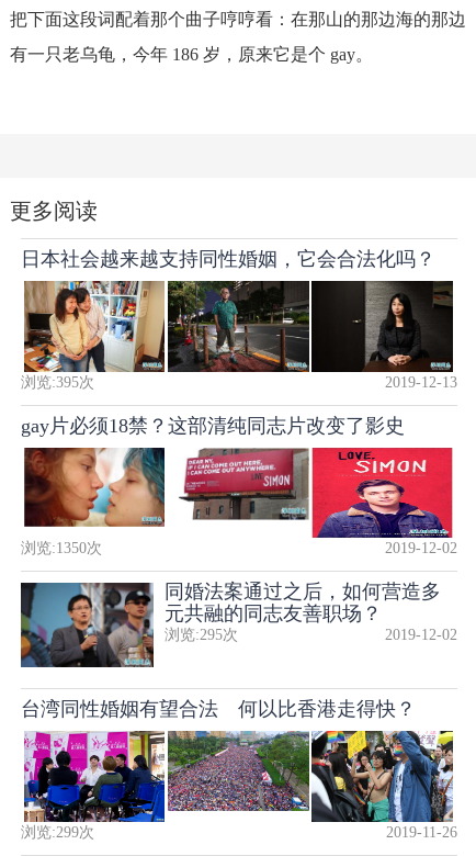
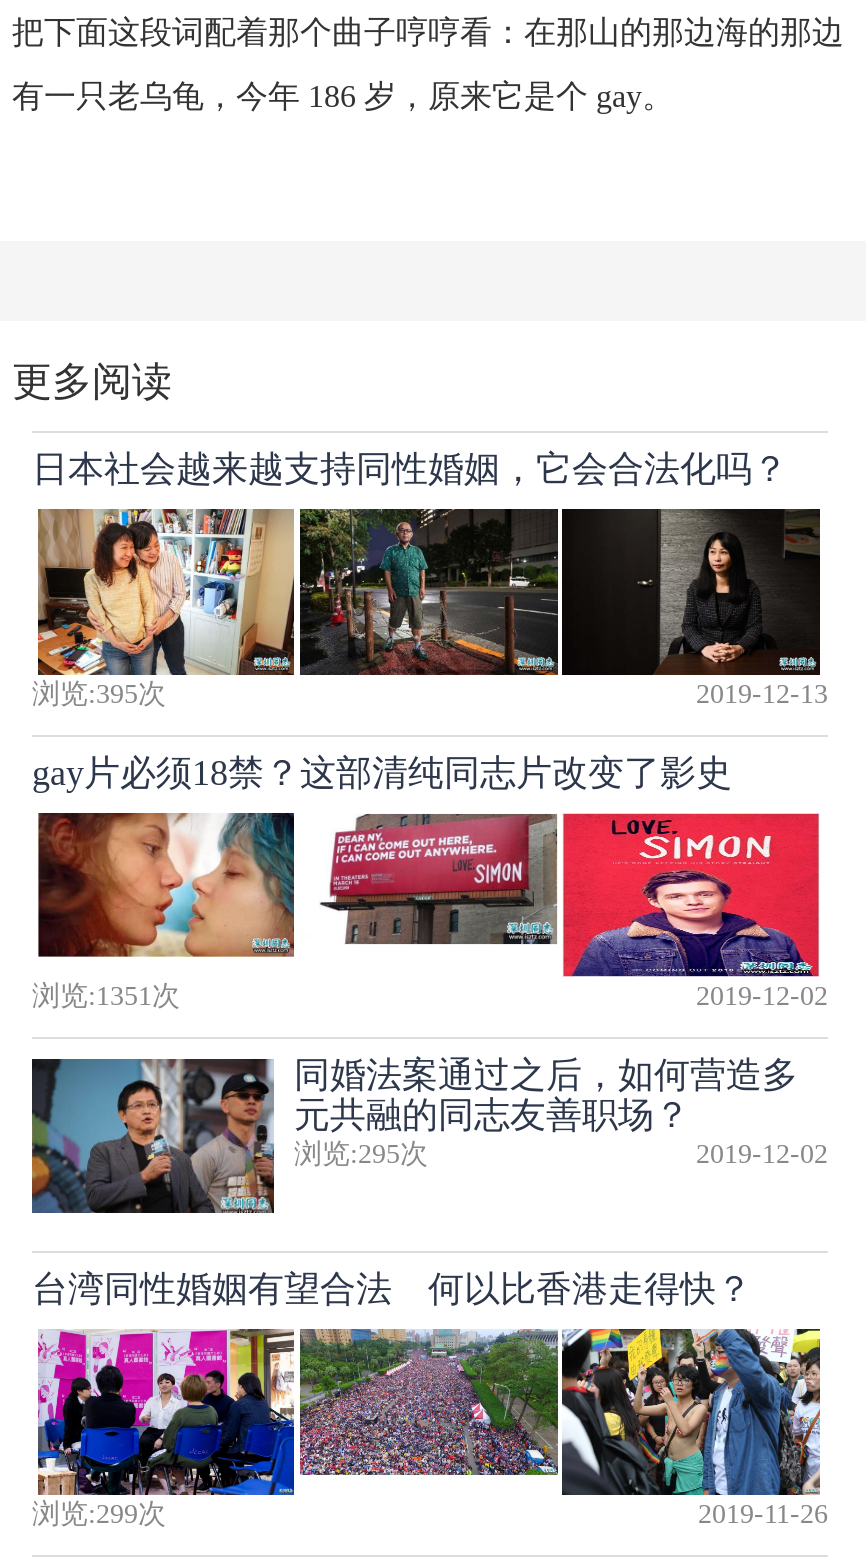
- 浏览:1350次
+ 浏览:1351次
